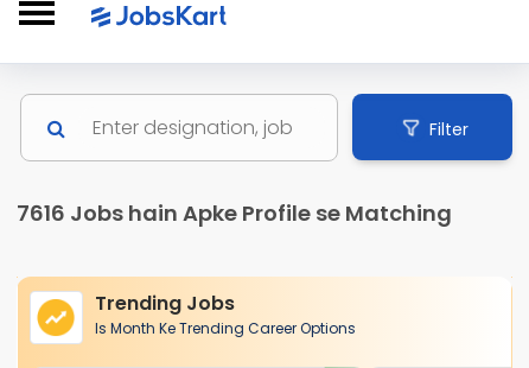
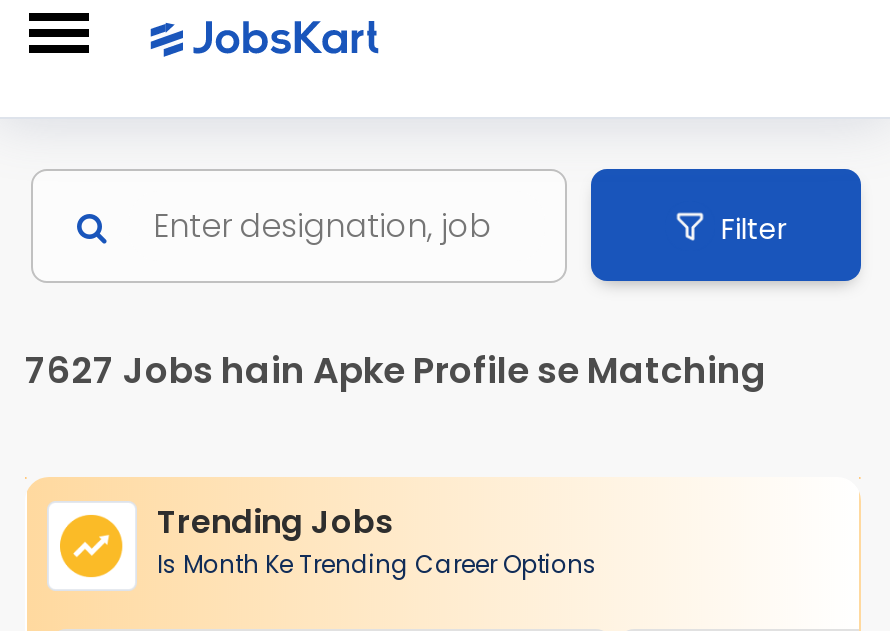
- 7616 Jobs hain Apke Profile se Matching
+ 7627 Jobs hain Apke Profile se Matching
